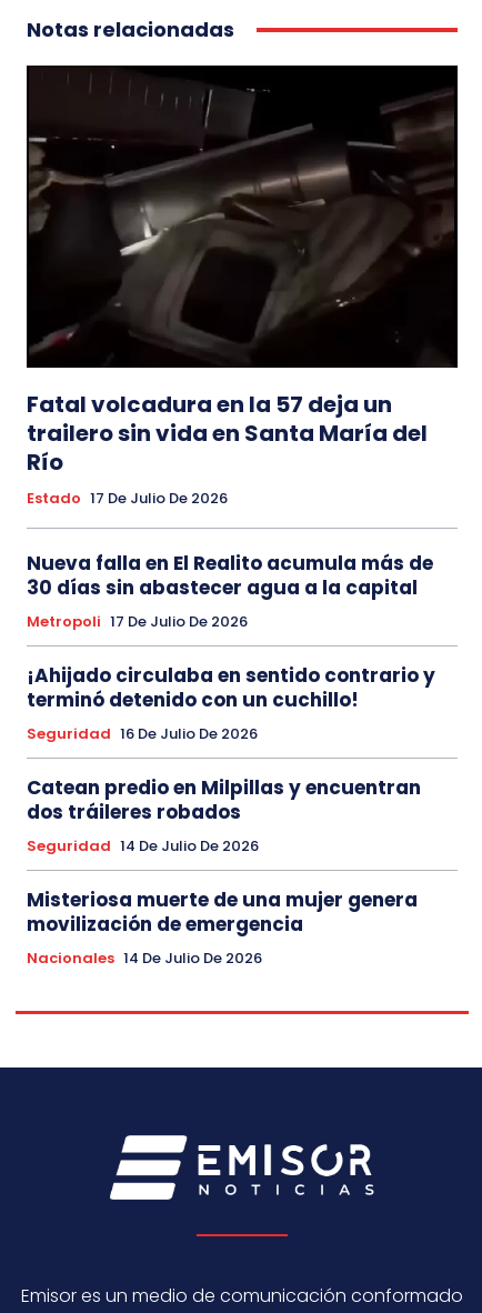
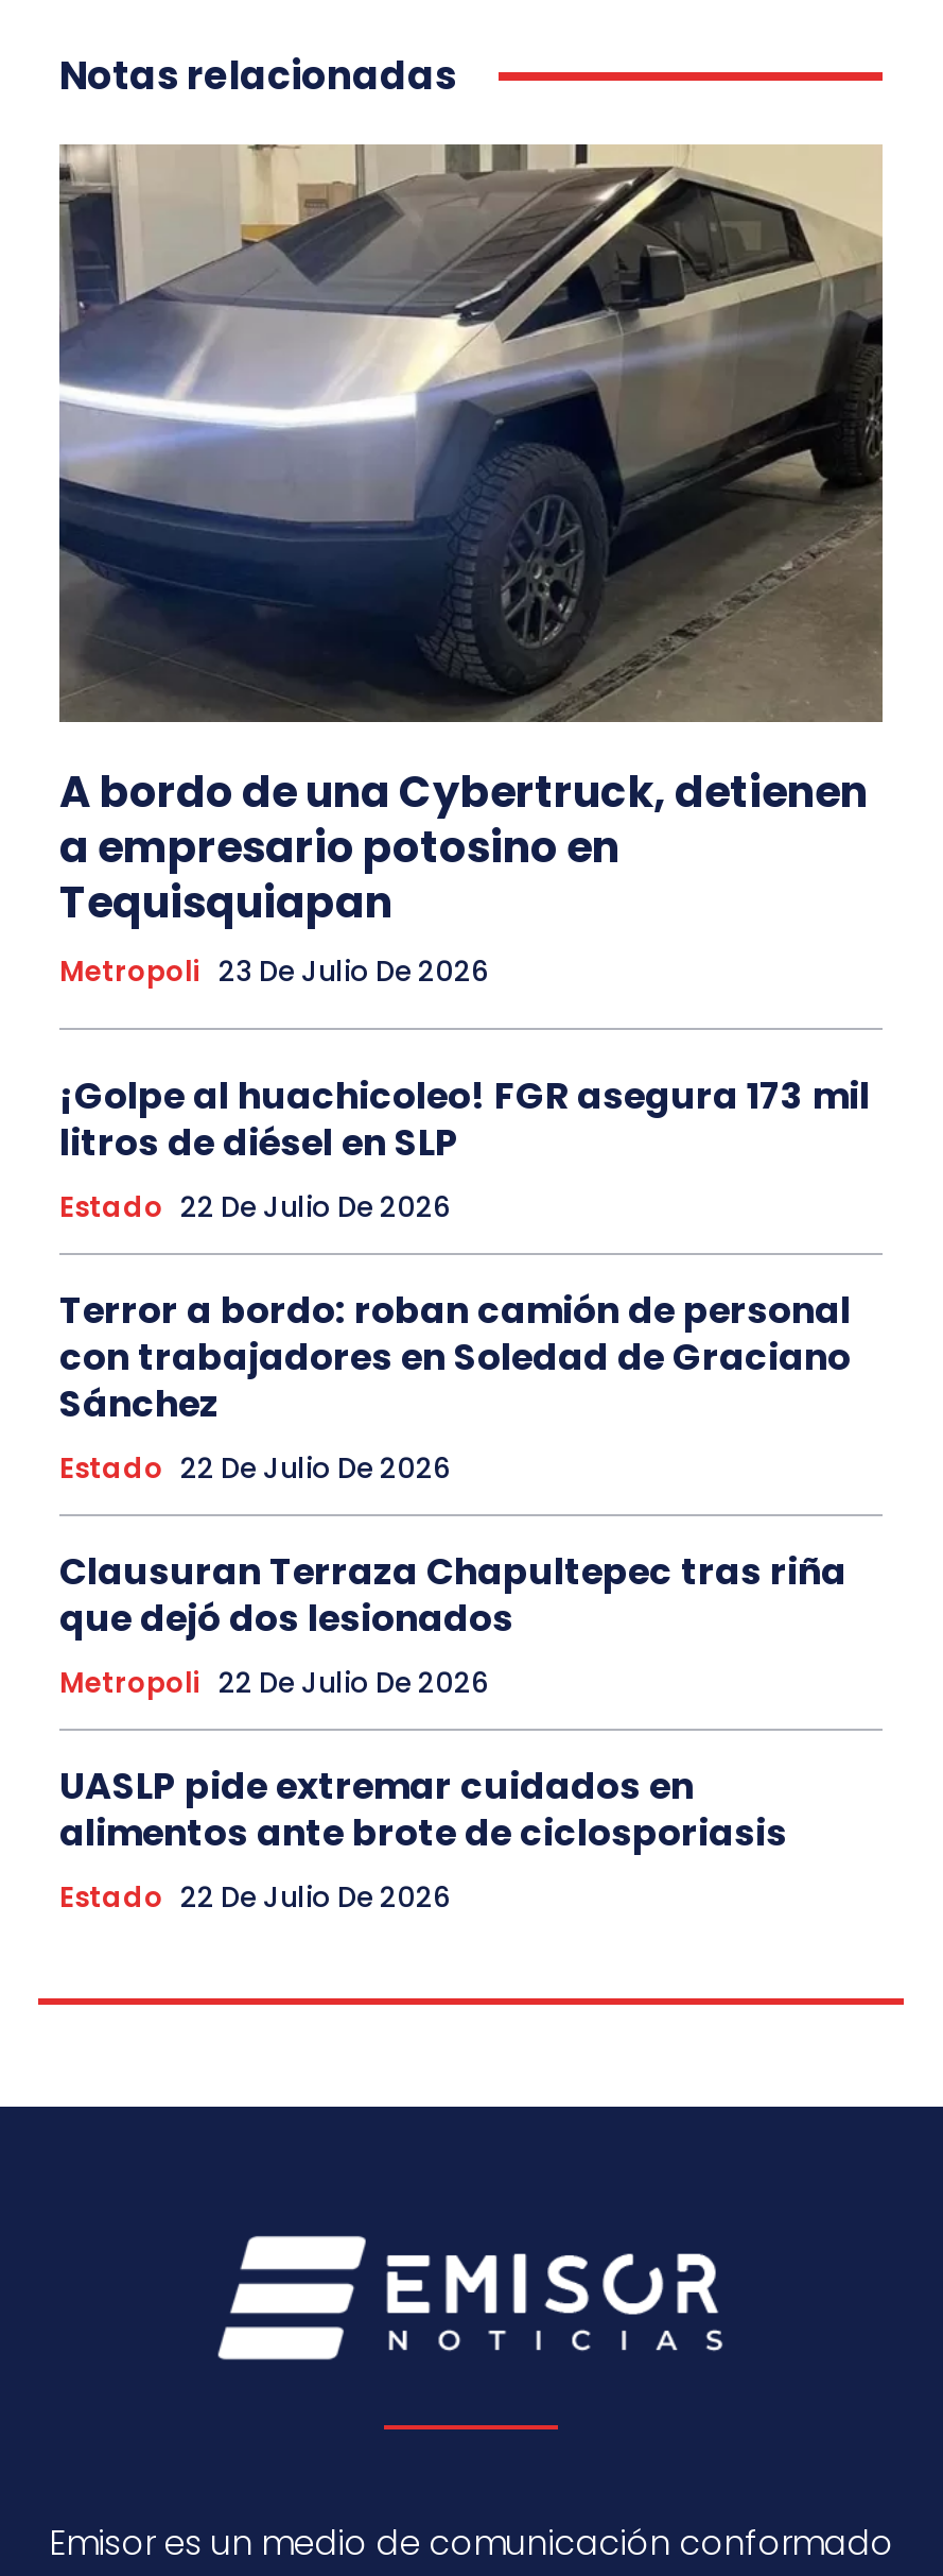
- [image]
- Fatal volcadura en la 57 deja un
- trailero sin vida en Santa María del
- Río
- Estado 17 De Julio De 2026
+ [image]
+ A bordo de una Cybertruck, detienen
+ a empresario potosino en
+ Tequisquiapan
+ Metropoli 23 De Julio De 2026

- Nueva falla en El Realito acumula más de
- 30 días sin abastecer agua a la capital
- Metropoli 17 De Julio De 2026
+ ¡Golpe al huachicoleo! FGR asegura 173 mil
+ litros de diésel en SLP
+ Estado 22 De Julio De 2026

- ¡Ahijado circulaba en sentido contrario y
- terminó detenido con un cuchillo!
- Seguridad 16 De Julio De 2026
+ Terror a bordo: roban camión de personal
+ con trabajadores en Soledad de Graciano
+ Sánchez
+ Estado 22 De Julio De 2026

- Catean predio en Milpillas y encuentran
- dos tráileres robados
- Seguridad 14 De Julio De 2026
+ Clausuran Terraza Chapultepec tras riña
+ que dejó dos lesionados
+ Metropoli 22 De Julio De 2026

- Misteriosa muerte de una mujer genera
- movilización de emergencia
- Nacionales 14 De Julio De 2026
+ UASLP pide extremar cuidados en
+ alimentos ante brote de ciclosporiasis
+ Estado 22 De Julio De 2026
